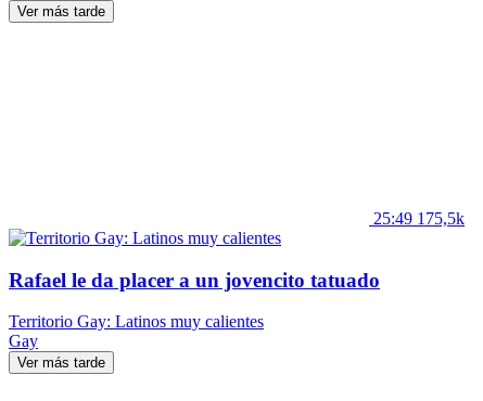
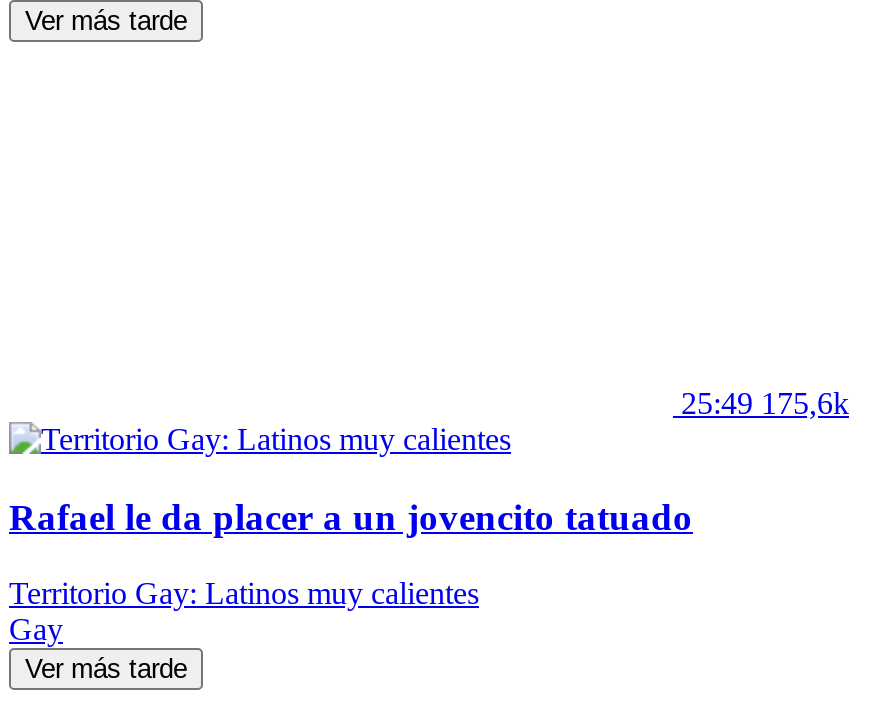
- 25:49 175,5k
+ 25:49 175,6k
